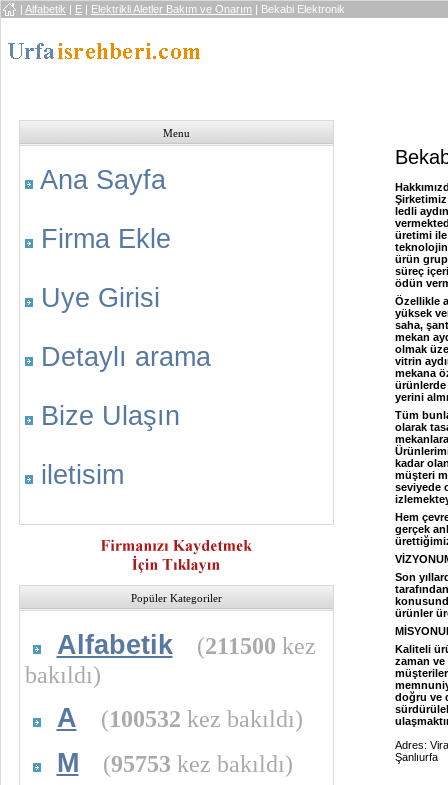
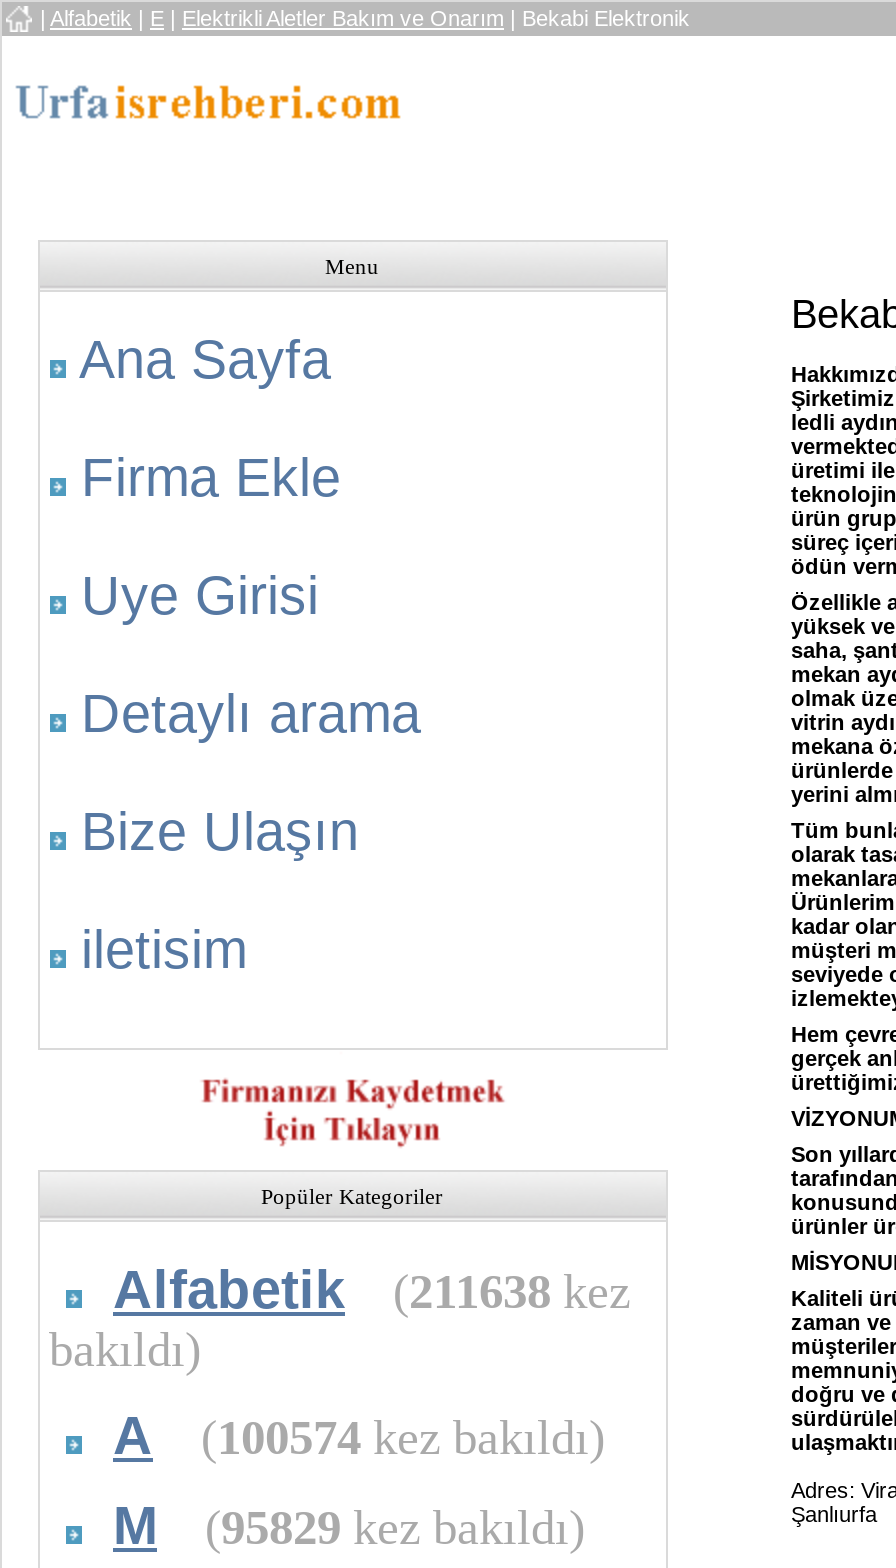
- Alfabetik (211500 kez
+ Alfabetik (211638 kez

- A (100532 kez bakıldı)
+ A (100574 kez bakıldı)

- M (95753 kez bakıldı)
+ M (95829 kez bakıldı)
